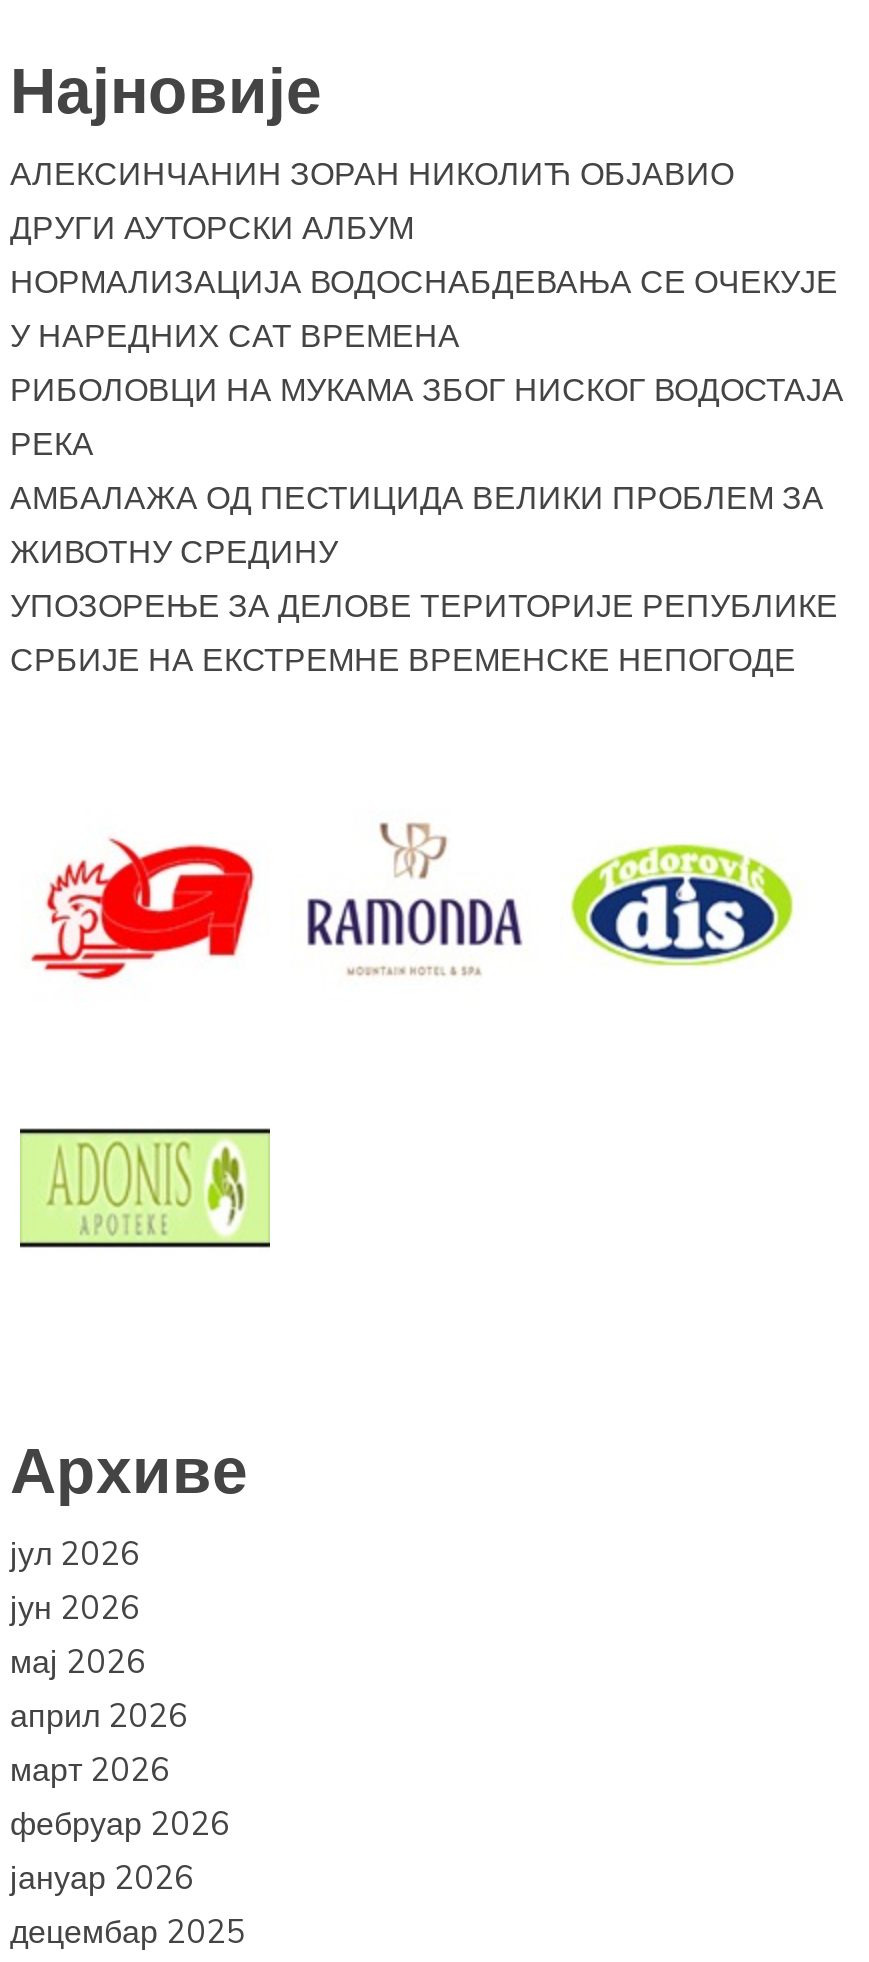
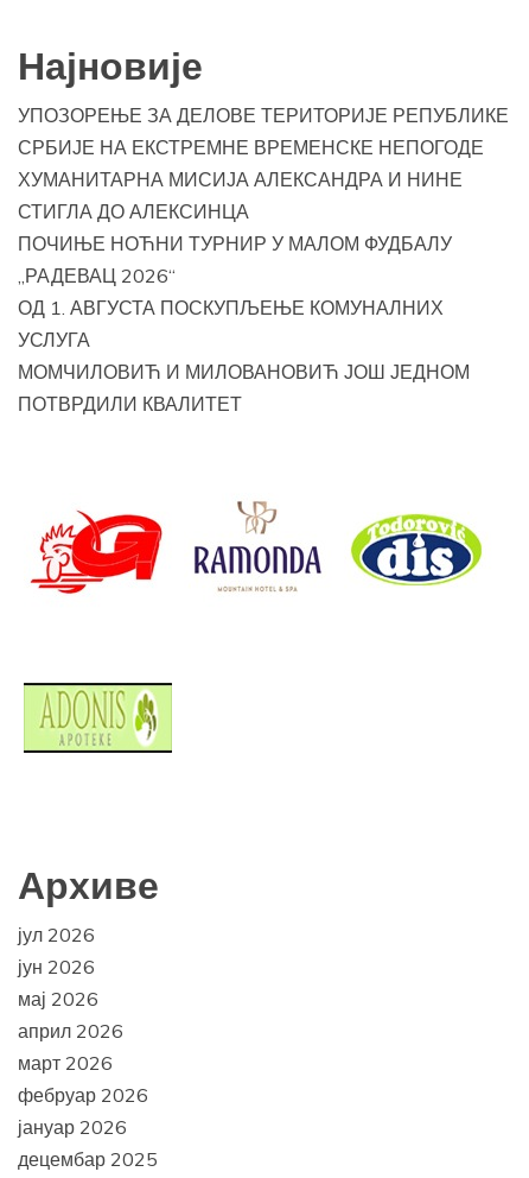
- АЛЕКСИНЧАНИН ЗОРАН НИКОЛИЋ ОБЈАВИО
- ДРУГИ АУТОРСКИ АЛБУМ
- НОРМАЛИЗАЦИЈА ВОДОСНАБДЕВАЊА СЕ ОЧЕКУЈЕ
- У НАРЕДНИХ САТ ВРЕМЕНА
- РИБОЛОВЦИ НА МУКАМА ЗБОГ НИСКОГ ВОДОСТАЈА
- РЕКА
- АМБАЛАЖА ОД ПЕСТИЦИДА ВЕЛИКИ ПРОБЛЕМ ЗА
- ЖИВОТНУ СРЕДИНУ

moved up: УПОЗОРЕЊЕ ЗА ДЕЛОВЕ ТЕРИТОРИЈЕ РЕПУБЛИКЕ | СРБИЈЕ НА ЕКСТРЕМНЕ ВРЕМЕНСКЕ НЕПОГОДЕ

+ ХУМАНИТАРНА МИСИЈА АЛЕКСАНДРА И НИНЕ
+ СТИГЛА ДО АЛЕКСИНЦА
+ ПОЧИЊЕ НОЋНИ ТУРНИР У МАЛОМ ФУДБАЛУ
+ „РАДЕВАЦ 2026“
+ ОД 1. АВГУСТА ПОСКУПЉЕЊЕ КОМУНАЛНИХ
+ УСЛУГА
+ МОМЧИЛОВИЋ И МИЛОВАНОВИЋ ЈОШ ЈЕДНОМ
+ ПОТВРДИЛИ КВАЛИТЕТ
